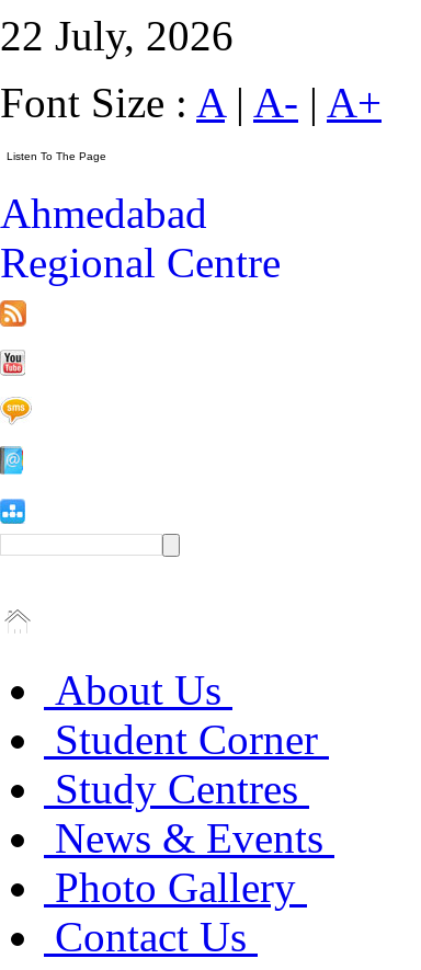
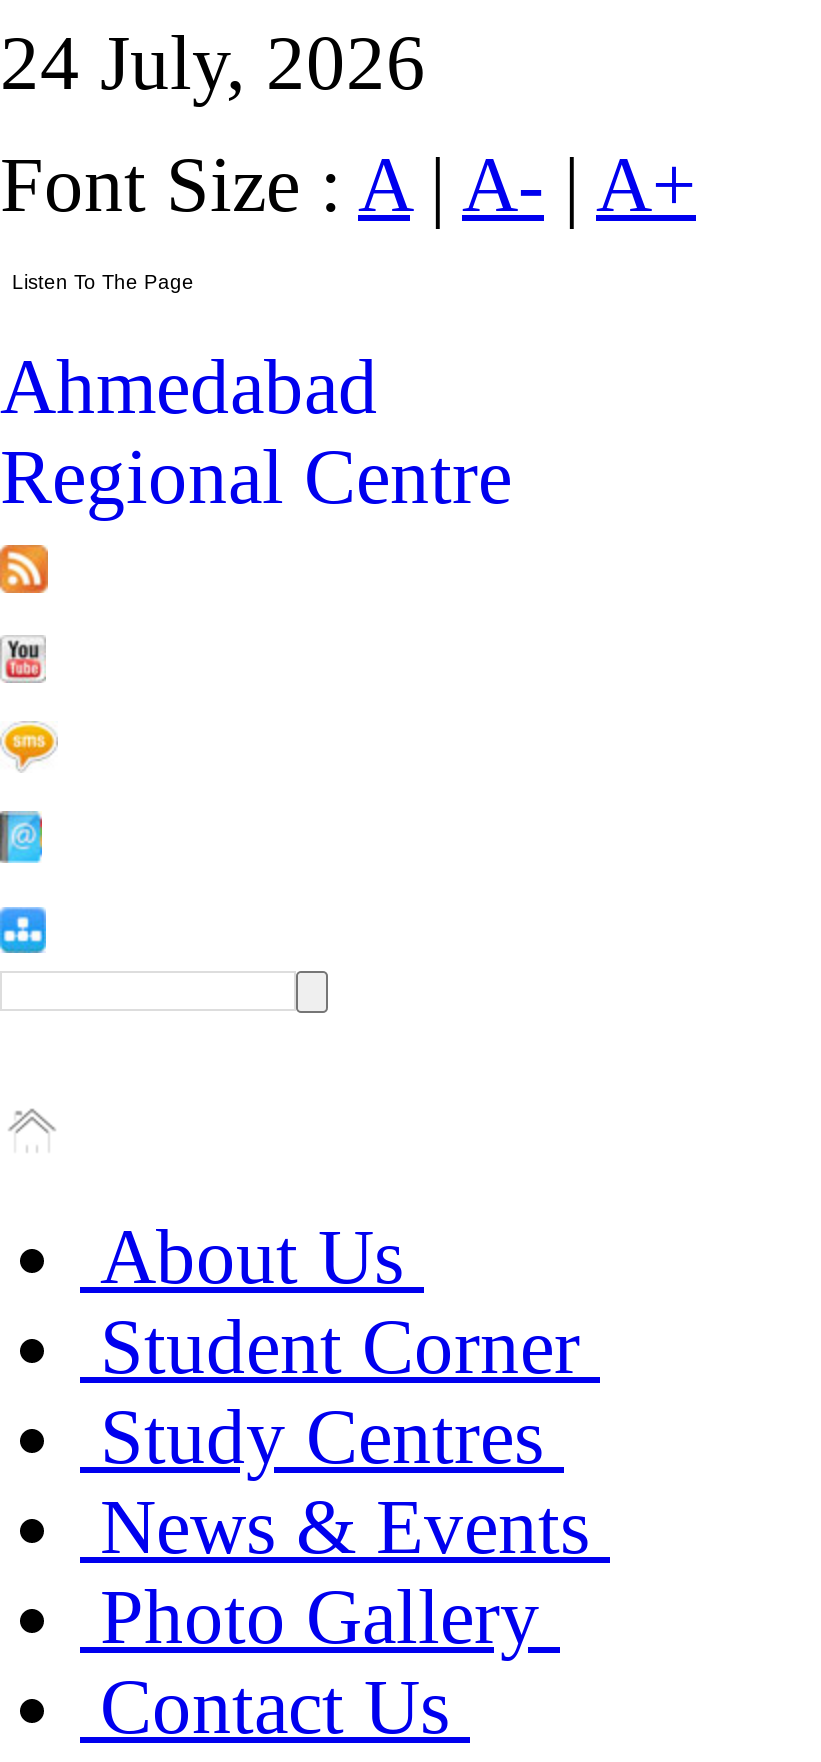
- 22 July, 2026
+ 24 July, 2026
